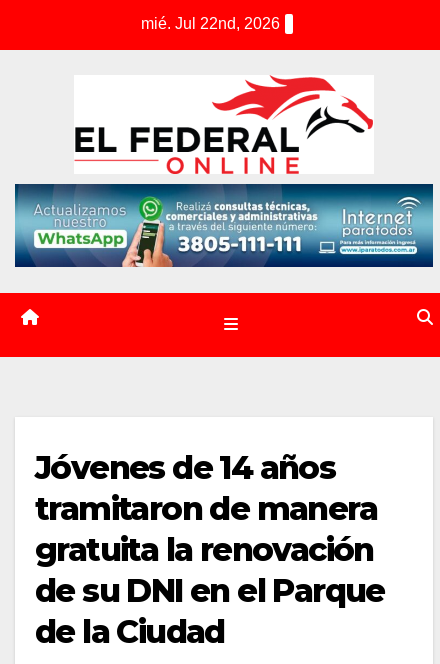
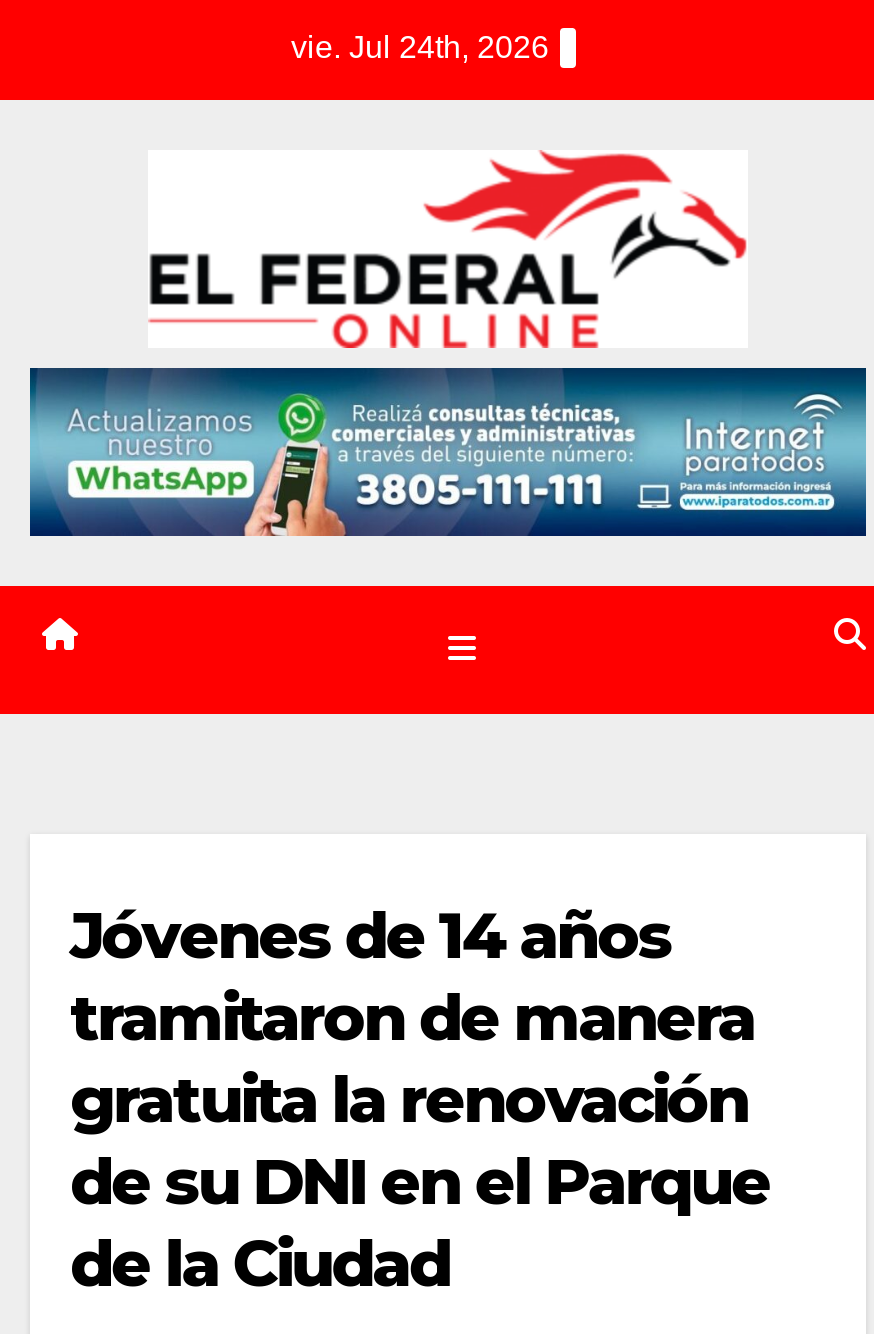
- mié. Jul 22nd, 2026
+ vie. Jul 24th, 2026
